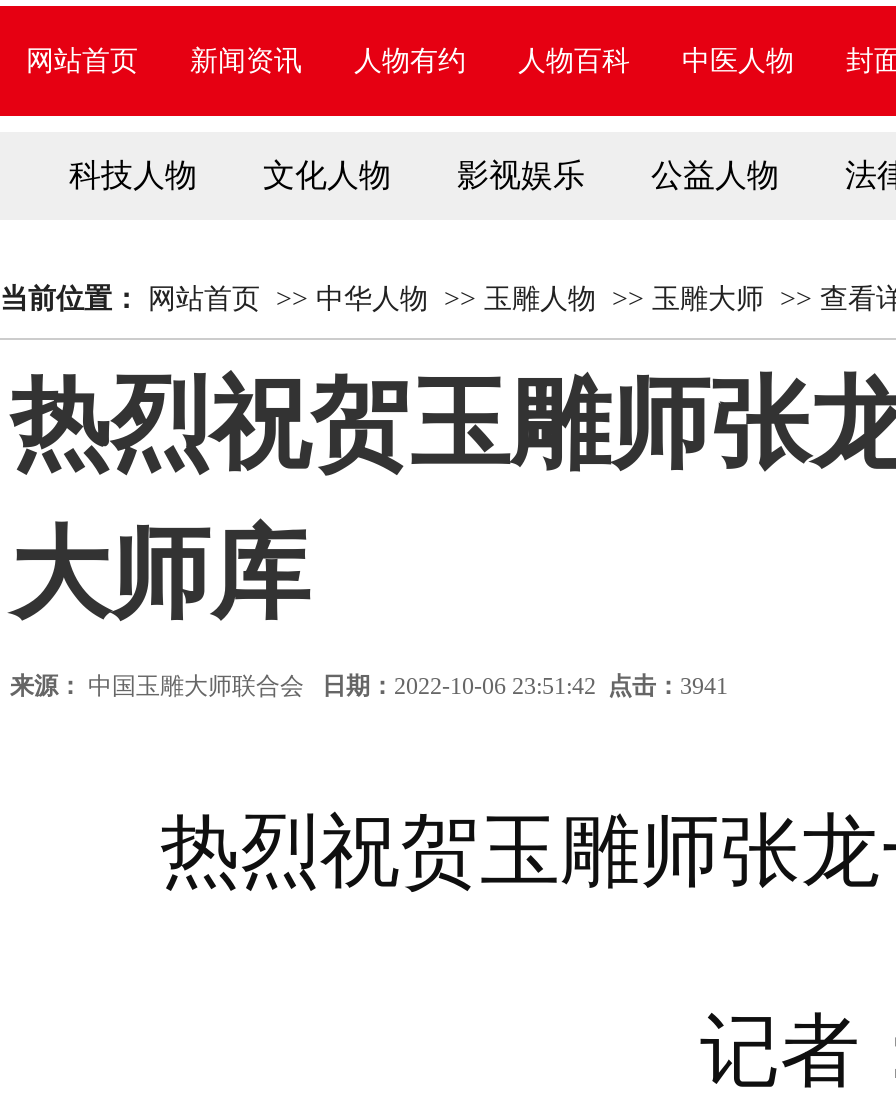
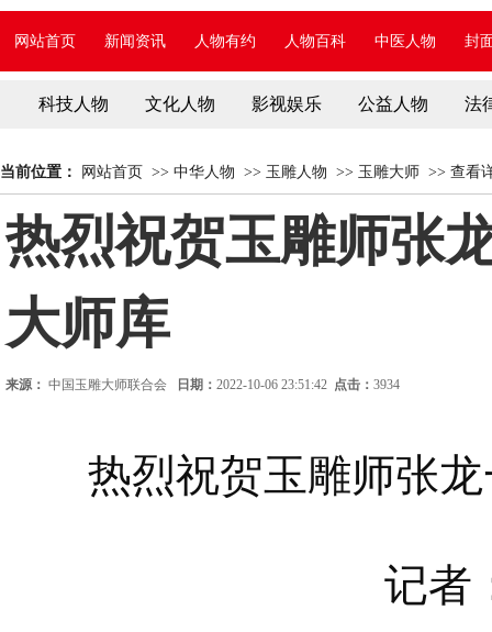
- 来源：中国玉雕大师联合会日期：2022-10-06 23:51:42点击：3941
+ 来源：中国玉雕大师联合会日期：2022-10-06 23:51:42点击：3934
